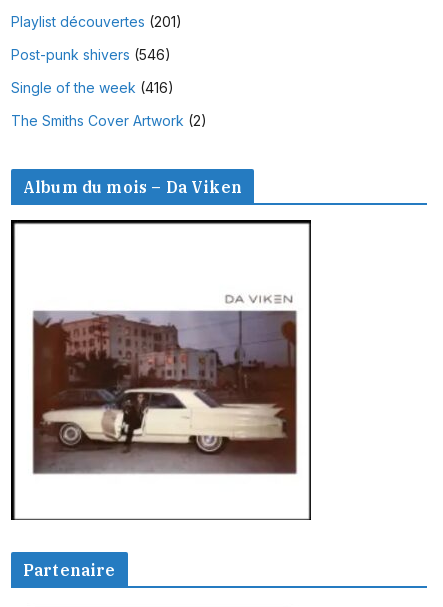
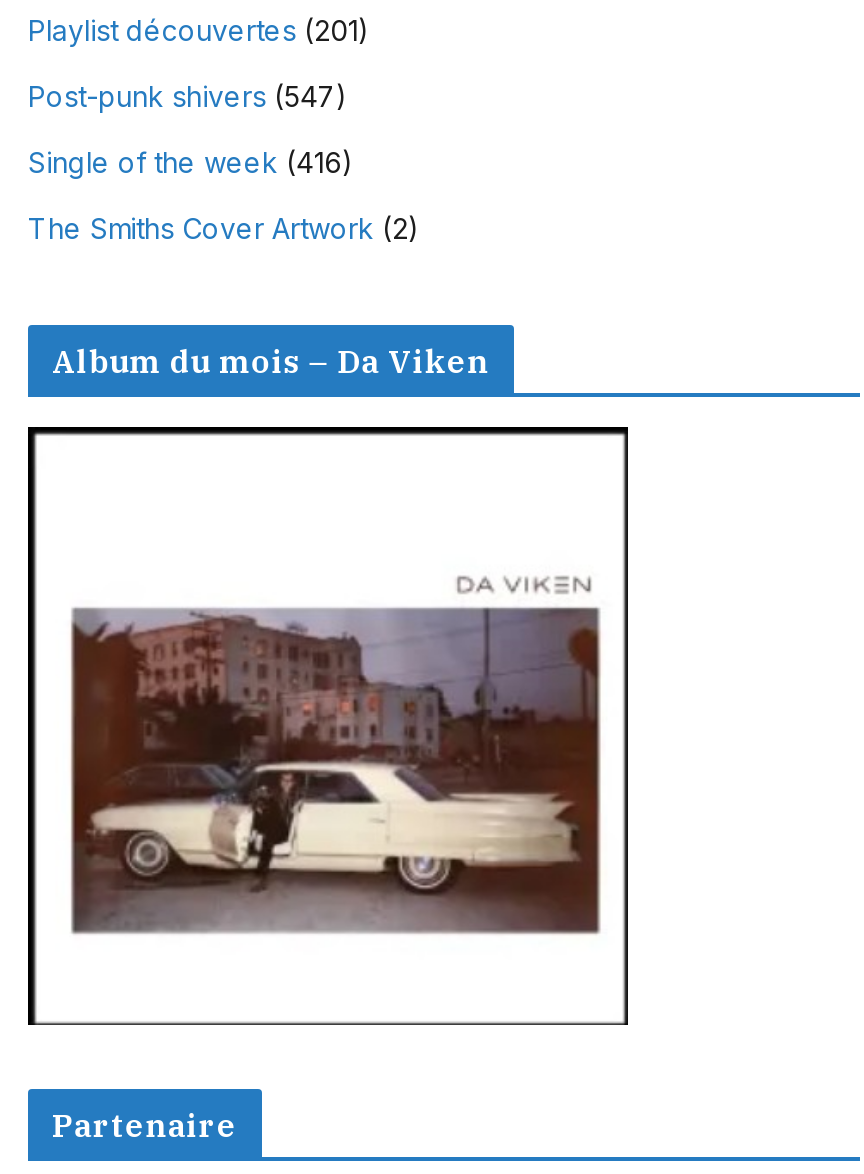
- Post-punk shivers (546)
+ Post-punk shivers (547)
